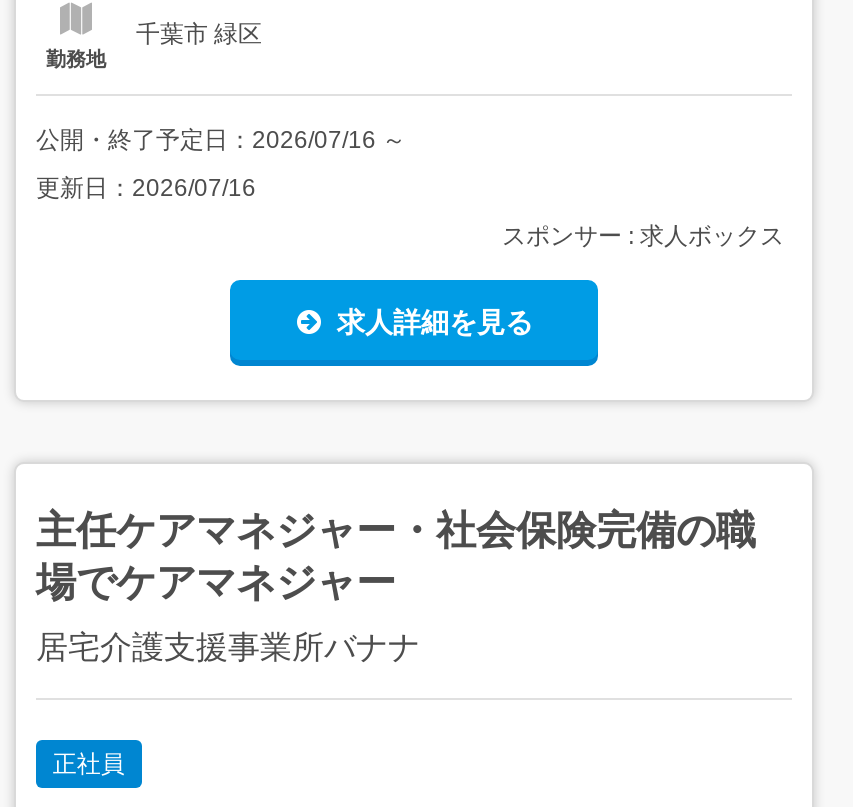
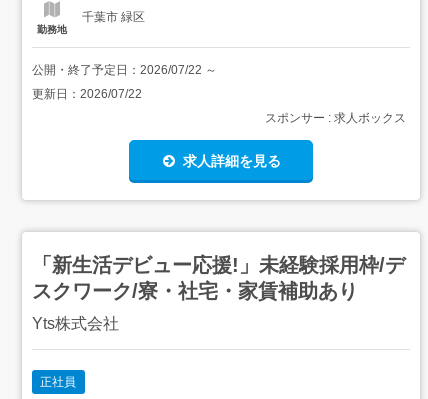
- 公開・終了予定日：2026/07/16～
+ 公開・終了予定日：2026/07/22～

- 更新日：2026/07/16
+ 更新日：2026/07/22

- 主任ケアマネジャー・社会保険完備の職
- 場でケアマネジャー
+ 「新生活デビュー応援!」未経験採用枠/デ
+ スクワーク/寮・社宅・家賃補助あり

- 居宅介護支援事業所バナナ
+ Yts株式会社
